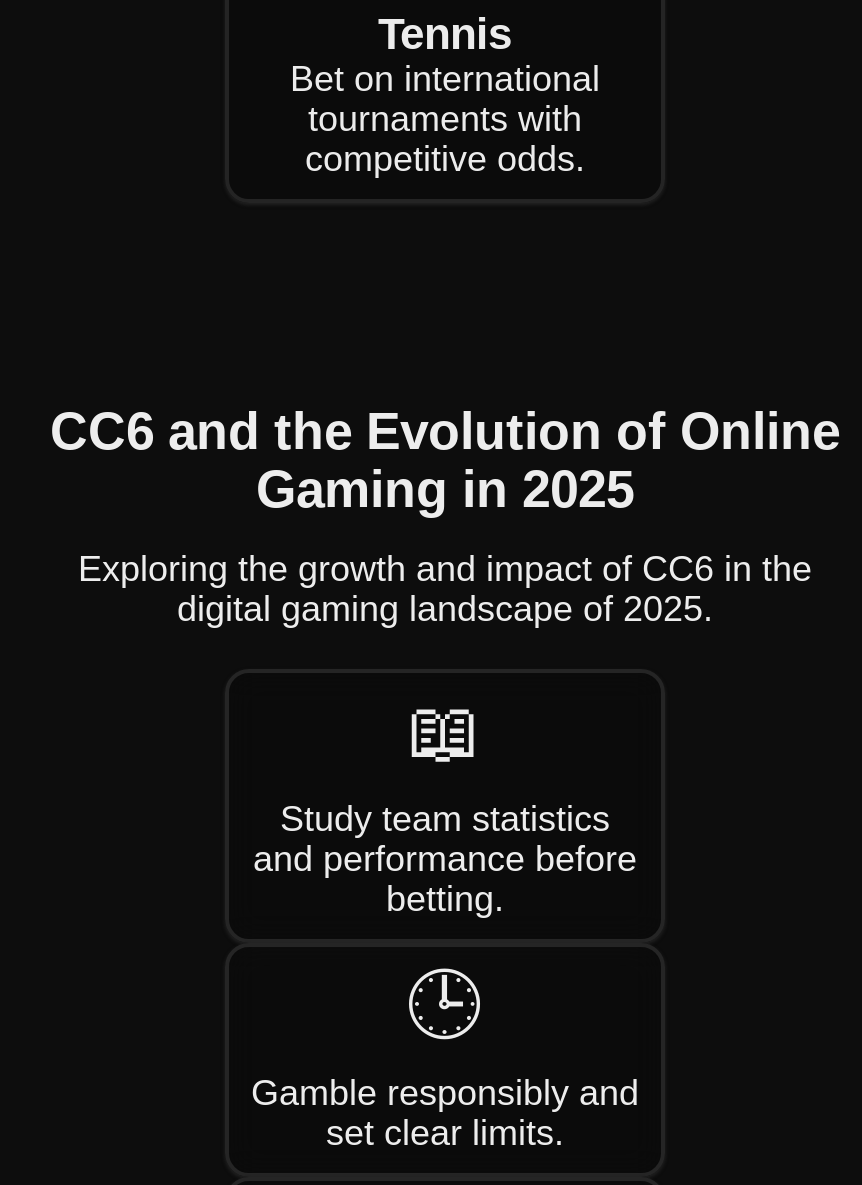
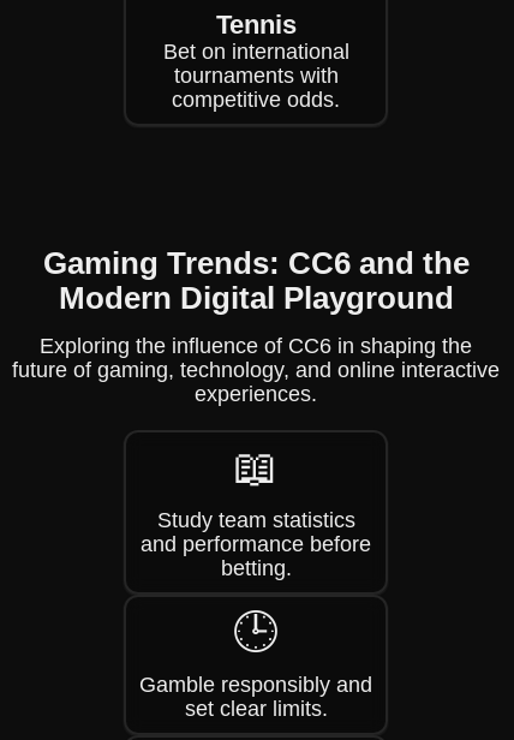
- CC6 and the Evolution of Online
- Gaming in 2025
+ Gaming Trends: CC6 and the
+ Modern Digital Playground

- Exploring the growth and impact of CC6 in the
- digital gaming landscape of 2025.
+ Exploring the influence of CC6 in shaping the
+ future of gaming, technology, and online interactive
+ experiences.
